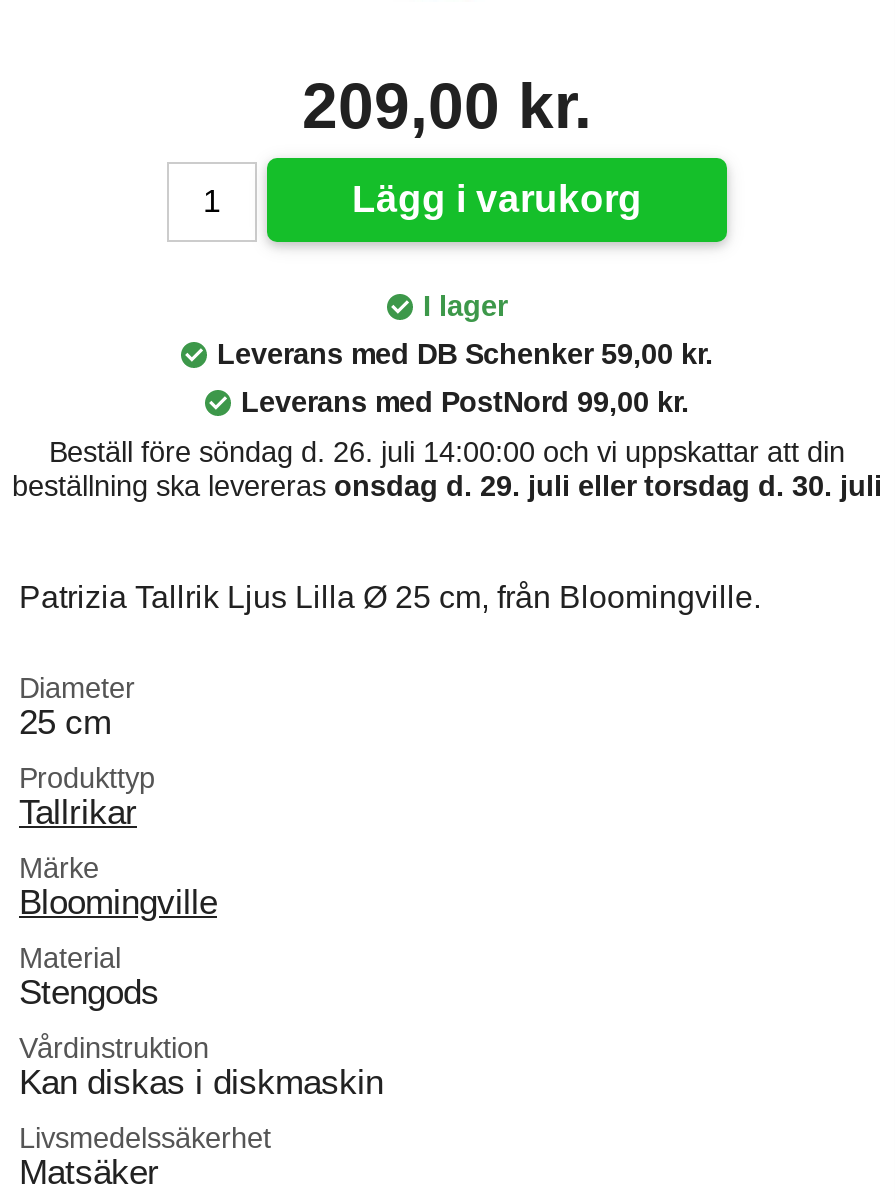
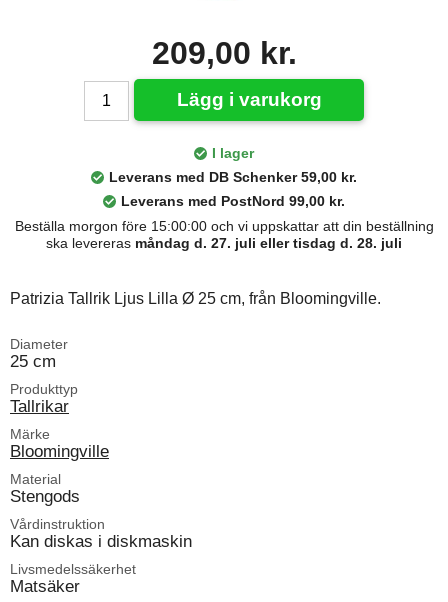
- Beställ före söndag d. 26. juli 14:00:00 och vi uppskattar att din
- beställning ska levereras onsdag d. 29. juli eller torsdag d. 30. juli
+ Beställa morgon före 15:00:00 och vi uppskattar att din beställning
+ ska levereras måndag d. 27. juli eller tisdag d. 28. juli
